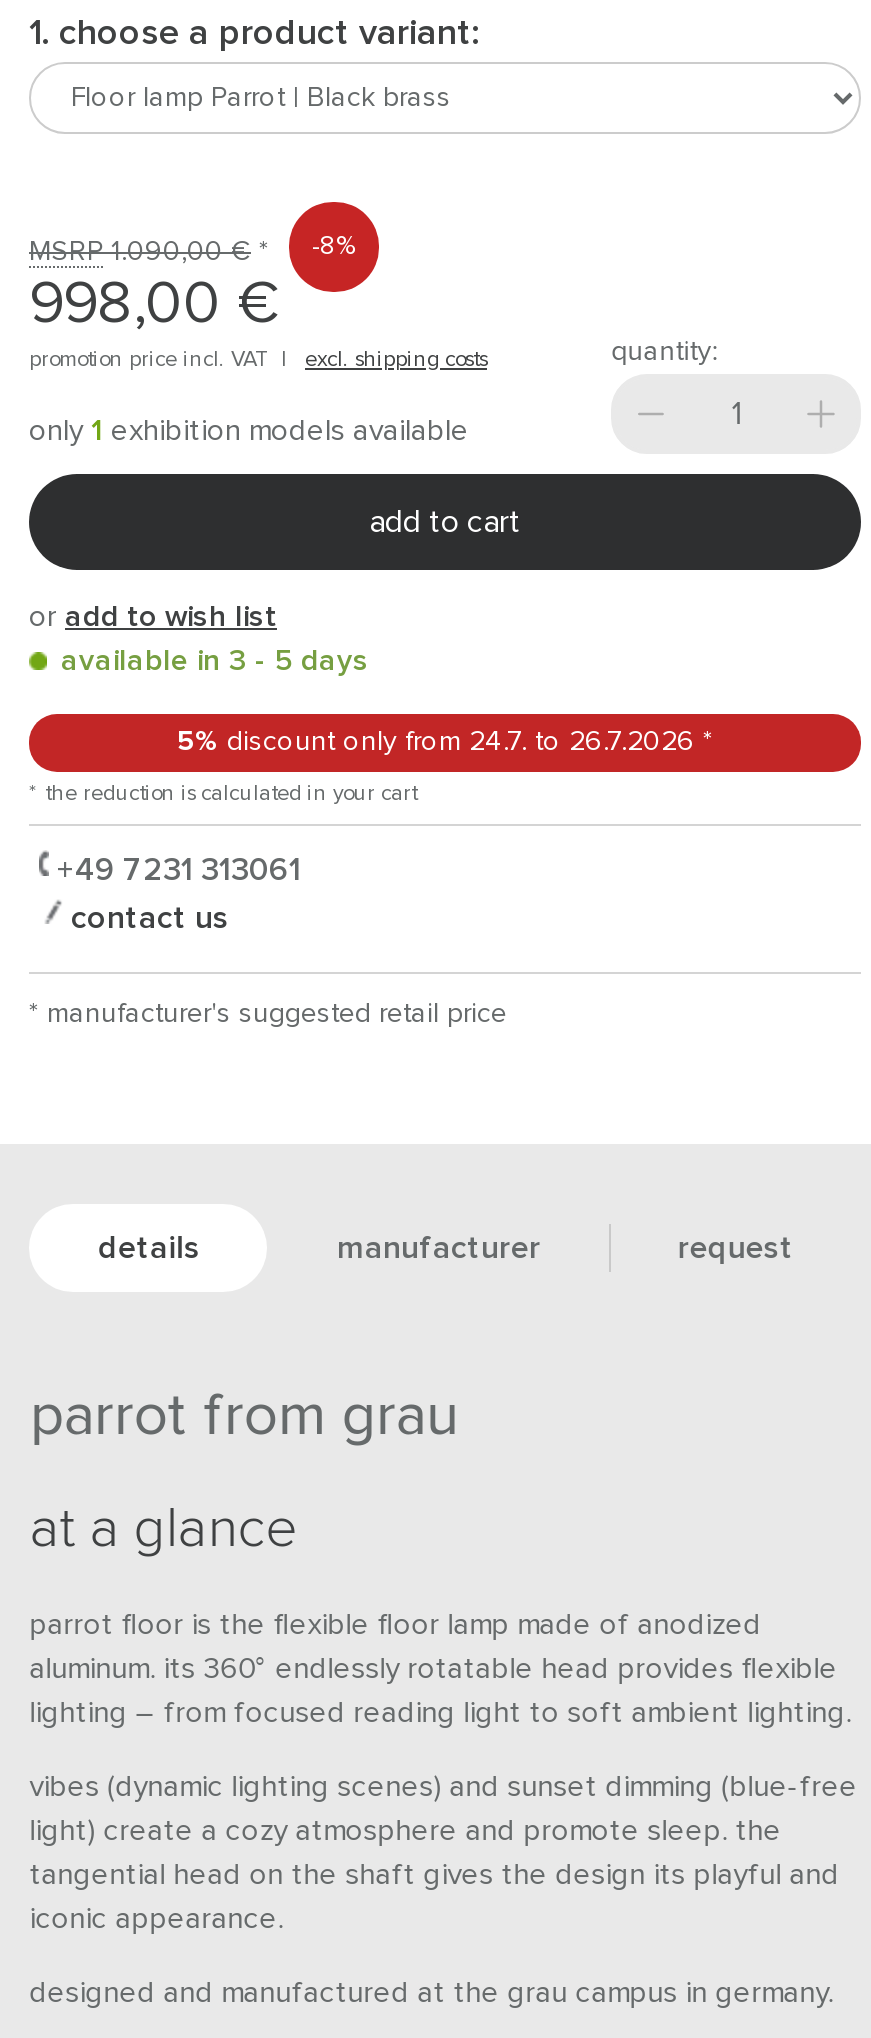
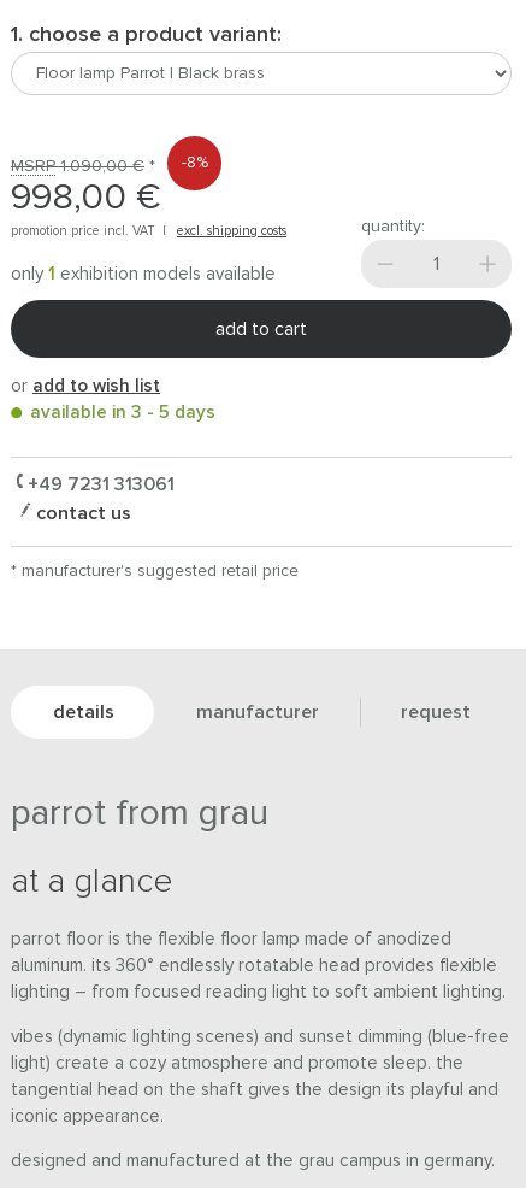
- 5% discount only from 24.7. to 26.7.2026 *
- * the reduction is calculated in your cart
